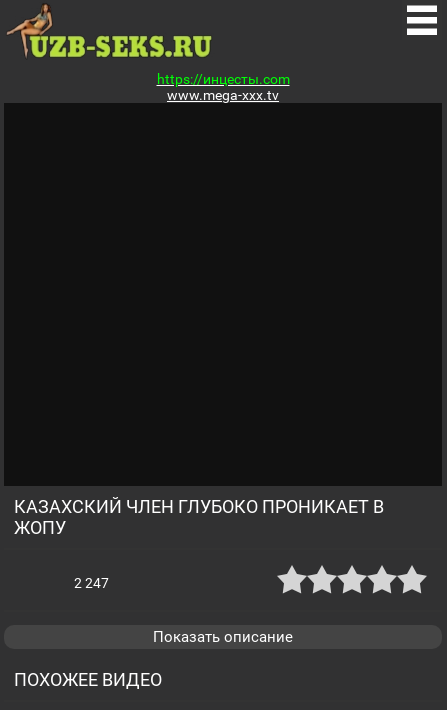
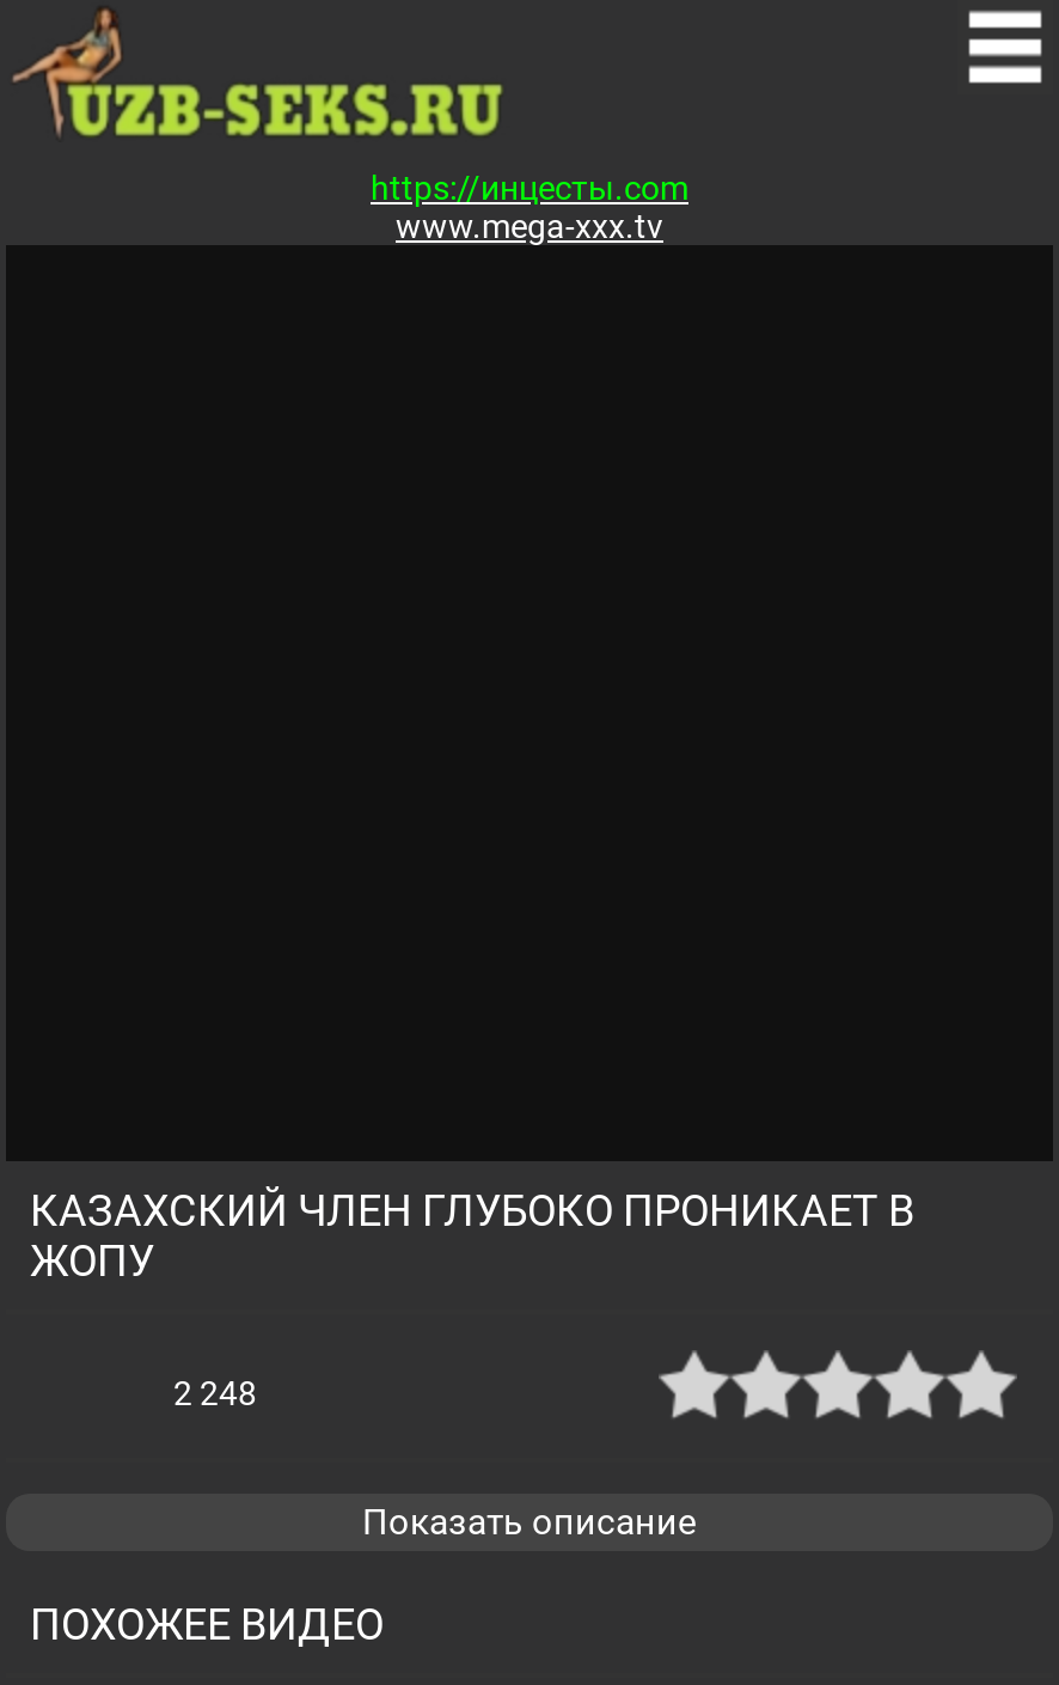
- 2 247
+ 2 248
